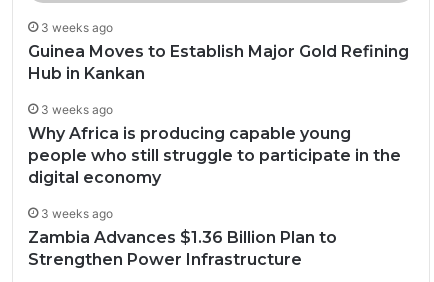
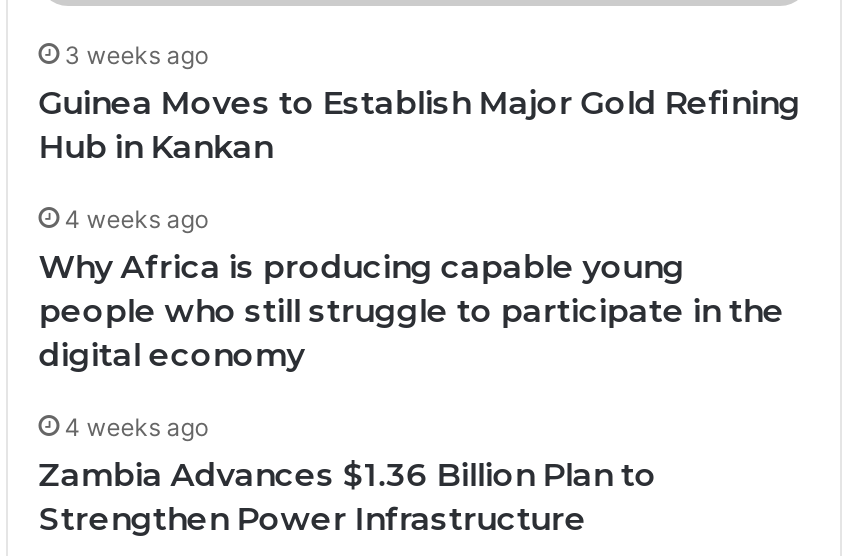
- 3 weeks ago
+ 4 weeks ago

- 3 weeks ago
+ 4 weeks ago
